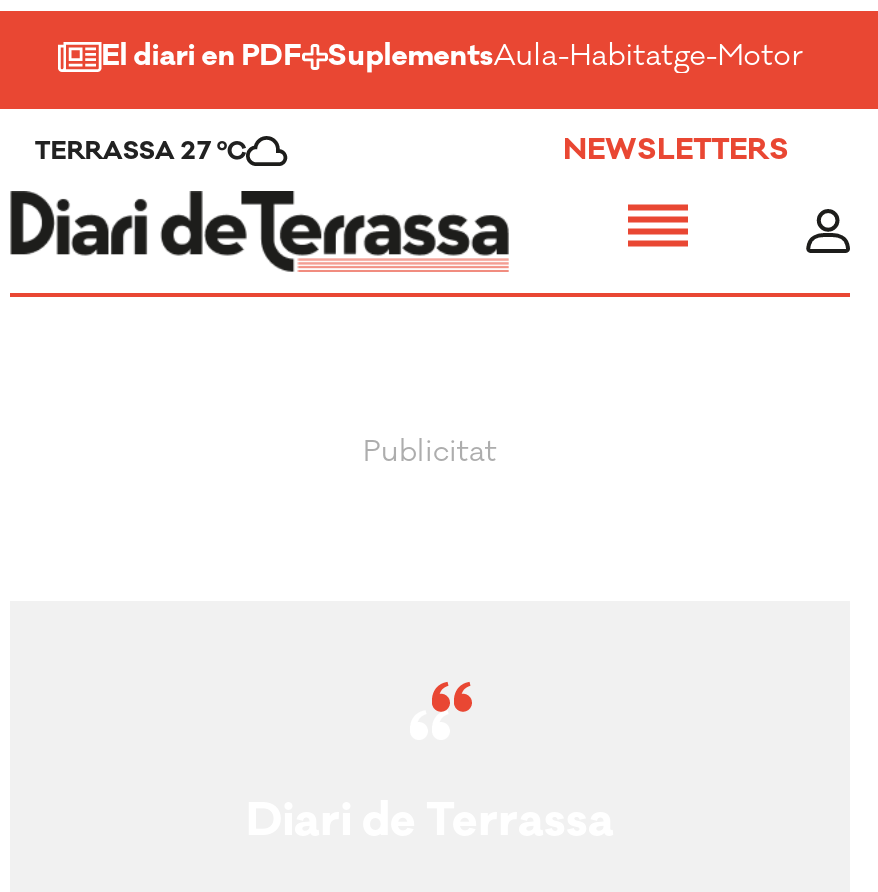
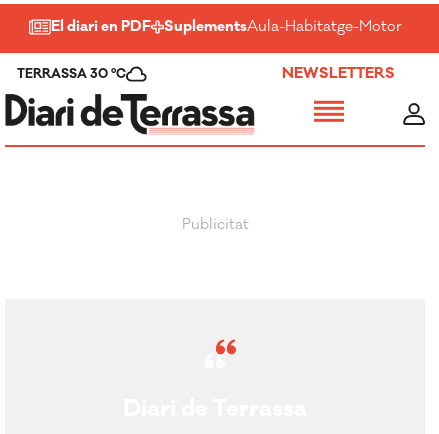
- TERRASSA 27 ºC
+ TERRASSA 30 ºC
